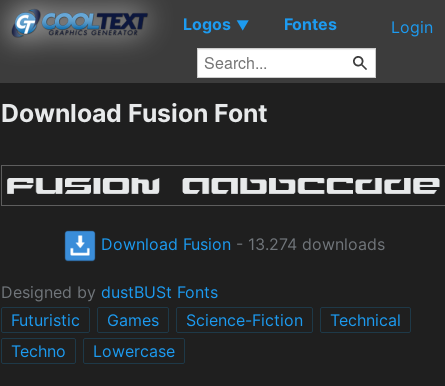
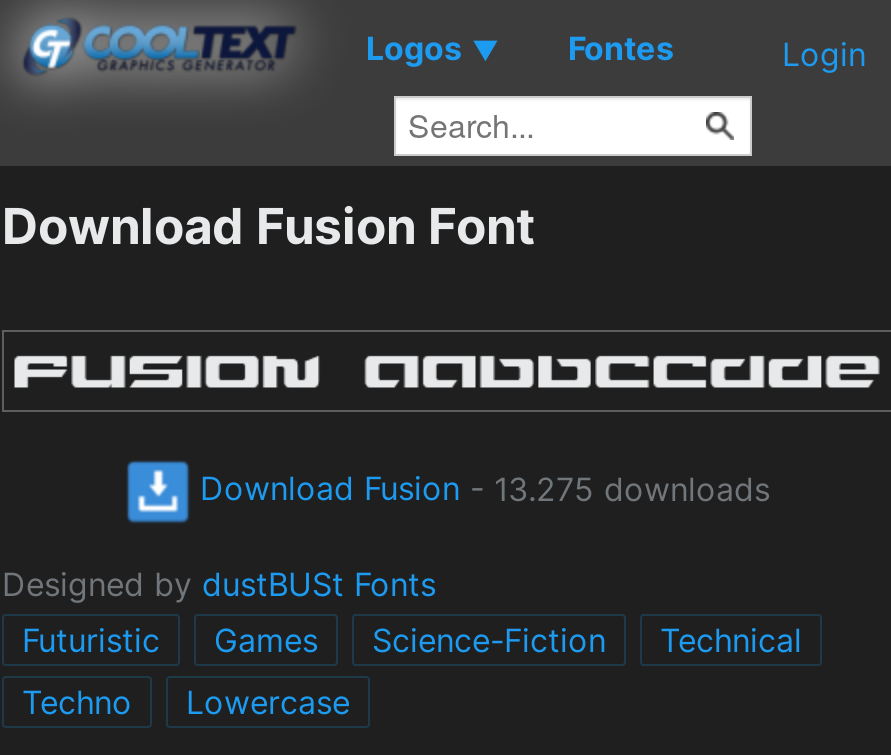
- Download Fusion - 13.274 downloads
+ Download Fusion - 13.275 downloads
